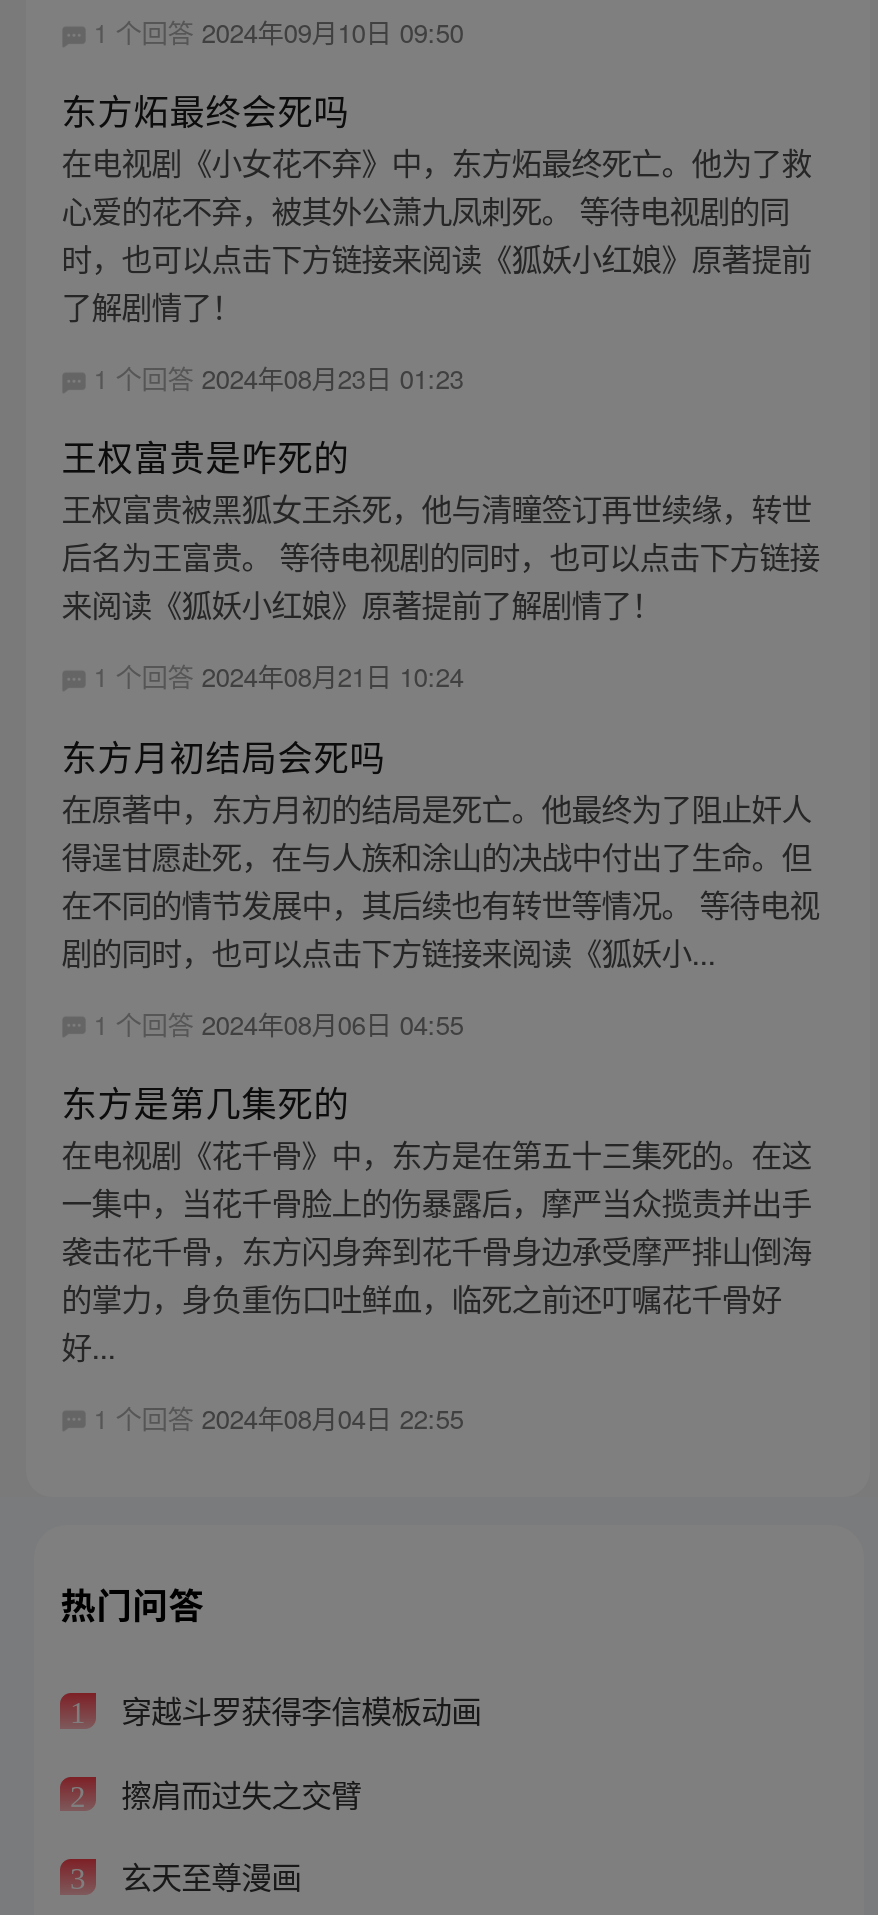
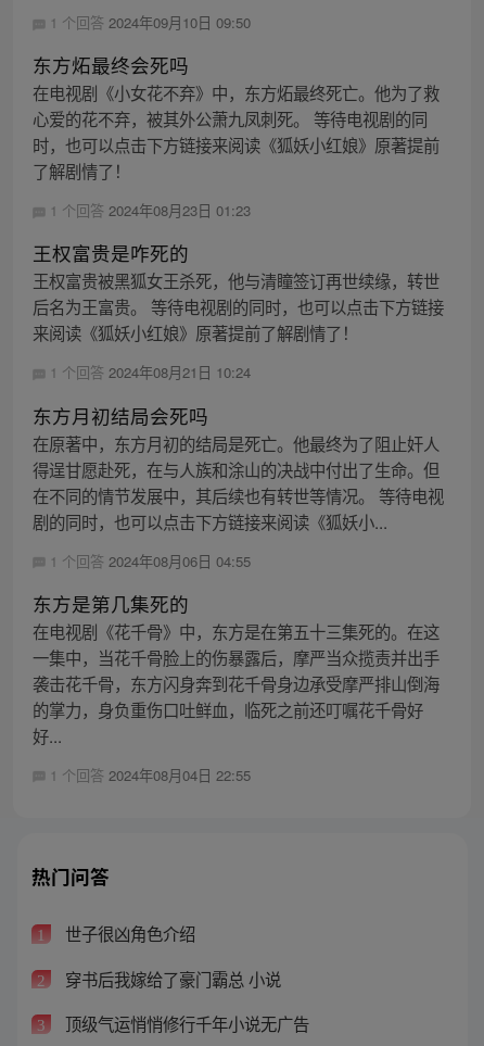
- 穿越斗罗获得李信模板动画
+ 世子很凶角色介绍

- 擦肩而过失之交臂
+ 穿书后我嫁给了豪门霸总 小说

- 玄天至尊漫画
+ 顶级气运悄悄修行千年小说无广告
